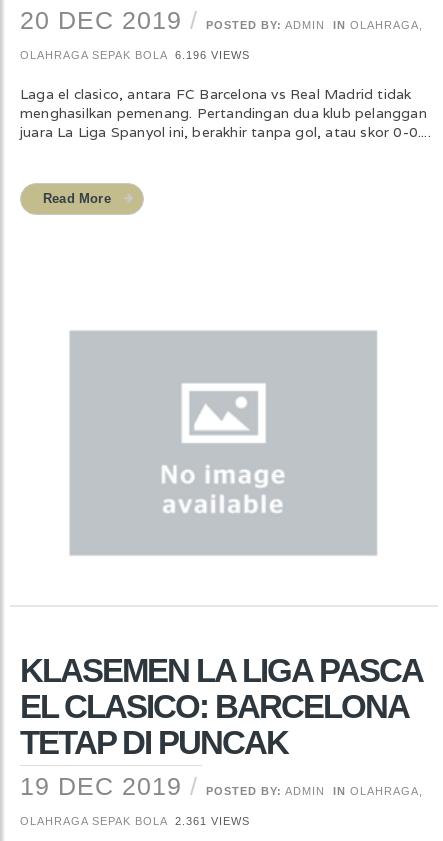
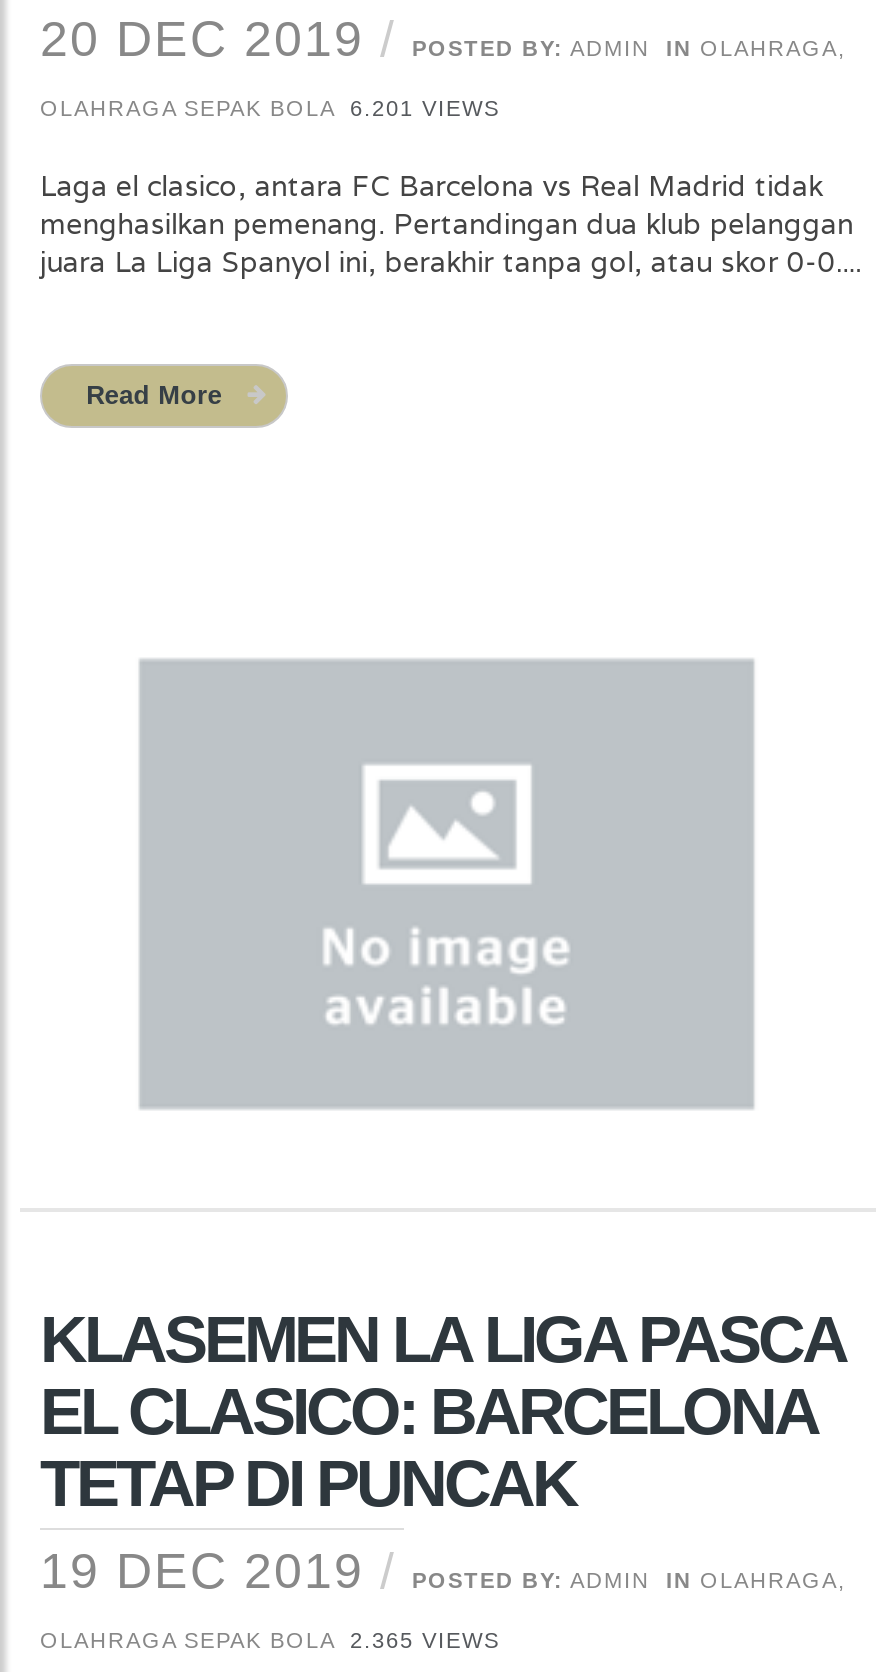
- OLAHRAGA SEPAK BOLA 6.196 VIEWS
+ OLAHRAGA SEPAK BOLA 6.201 VIEWS

- OLAHRAGA SEPAK BOLA 2.361 VIEWS
+ OLAHRAGA SEPAK BOLA 2.365 VIEWS
